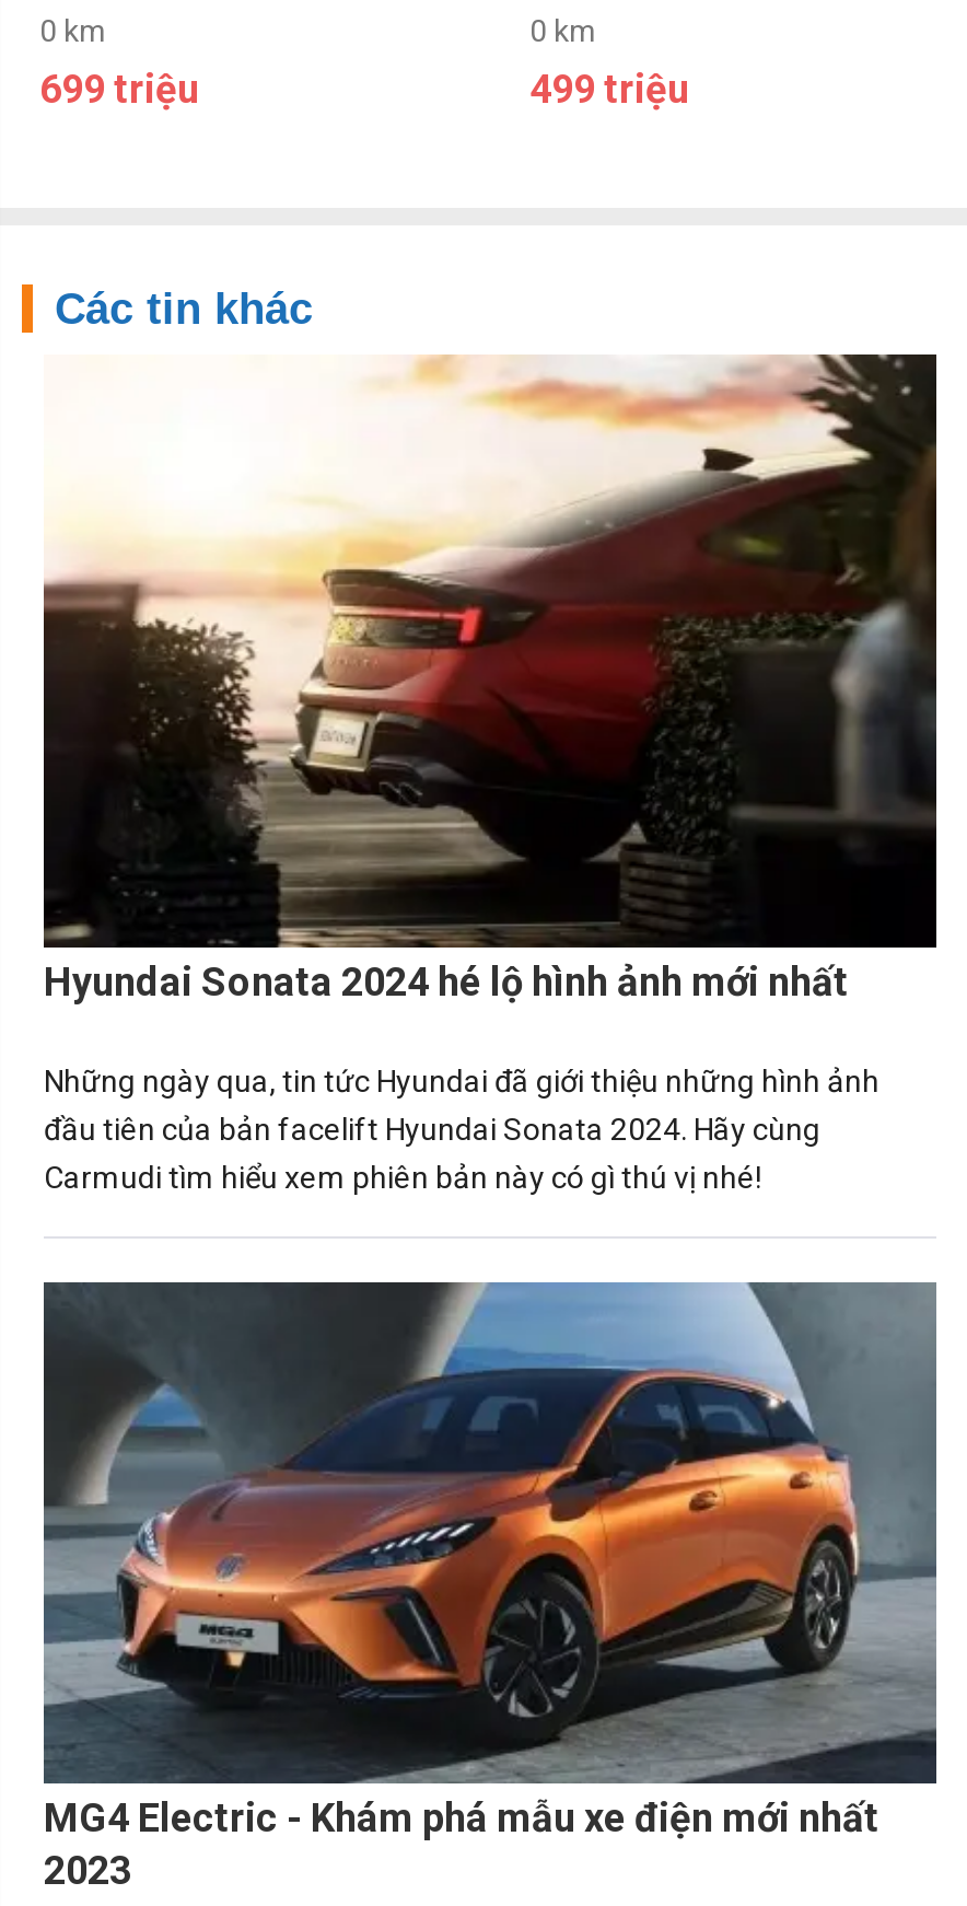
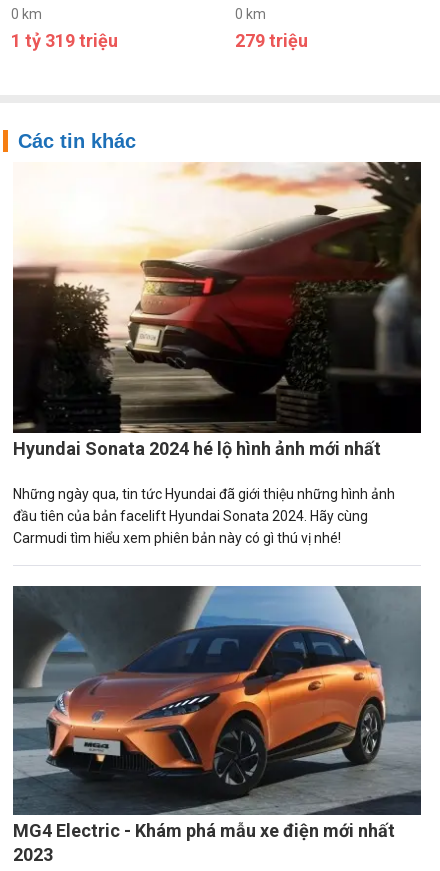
- 699 triệu
+ 1 tỷ 319 triệu

- 499 triệu
+ 279 triệu
